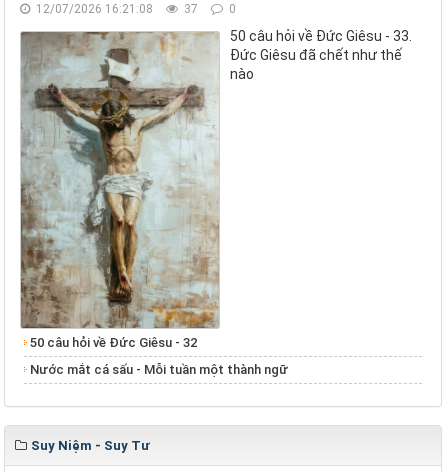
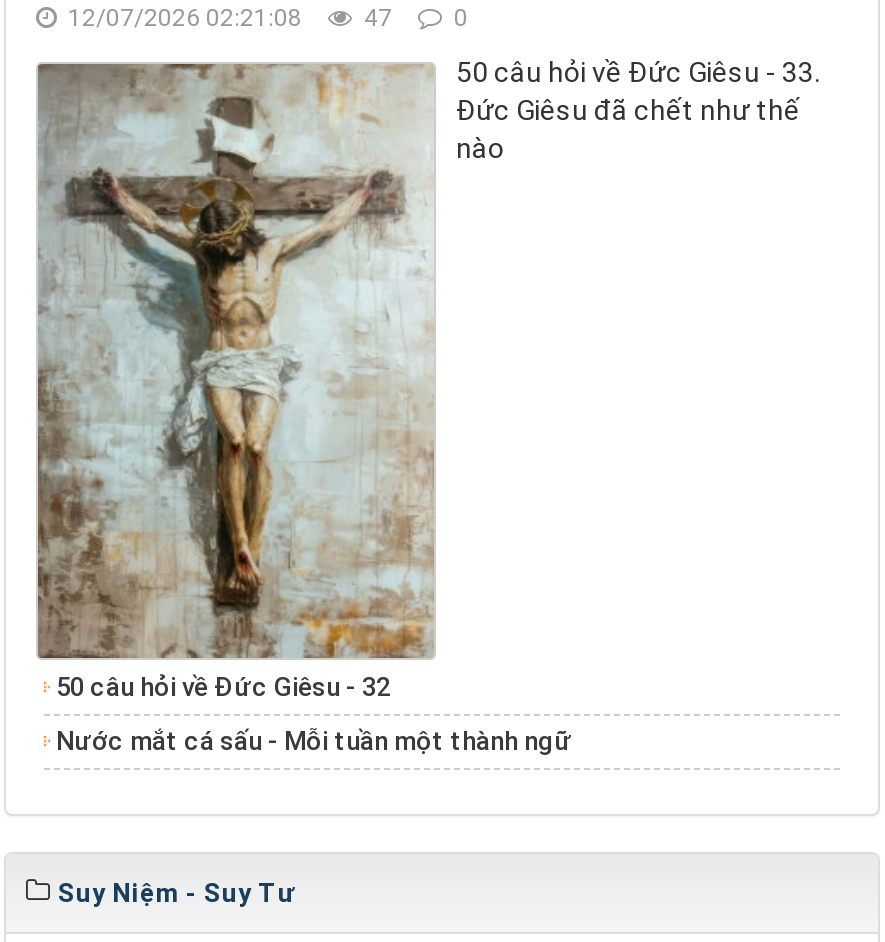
- 12/07/2026 16:21:08
+ 12/07/2026 02:21:08

- 37
+ 47
